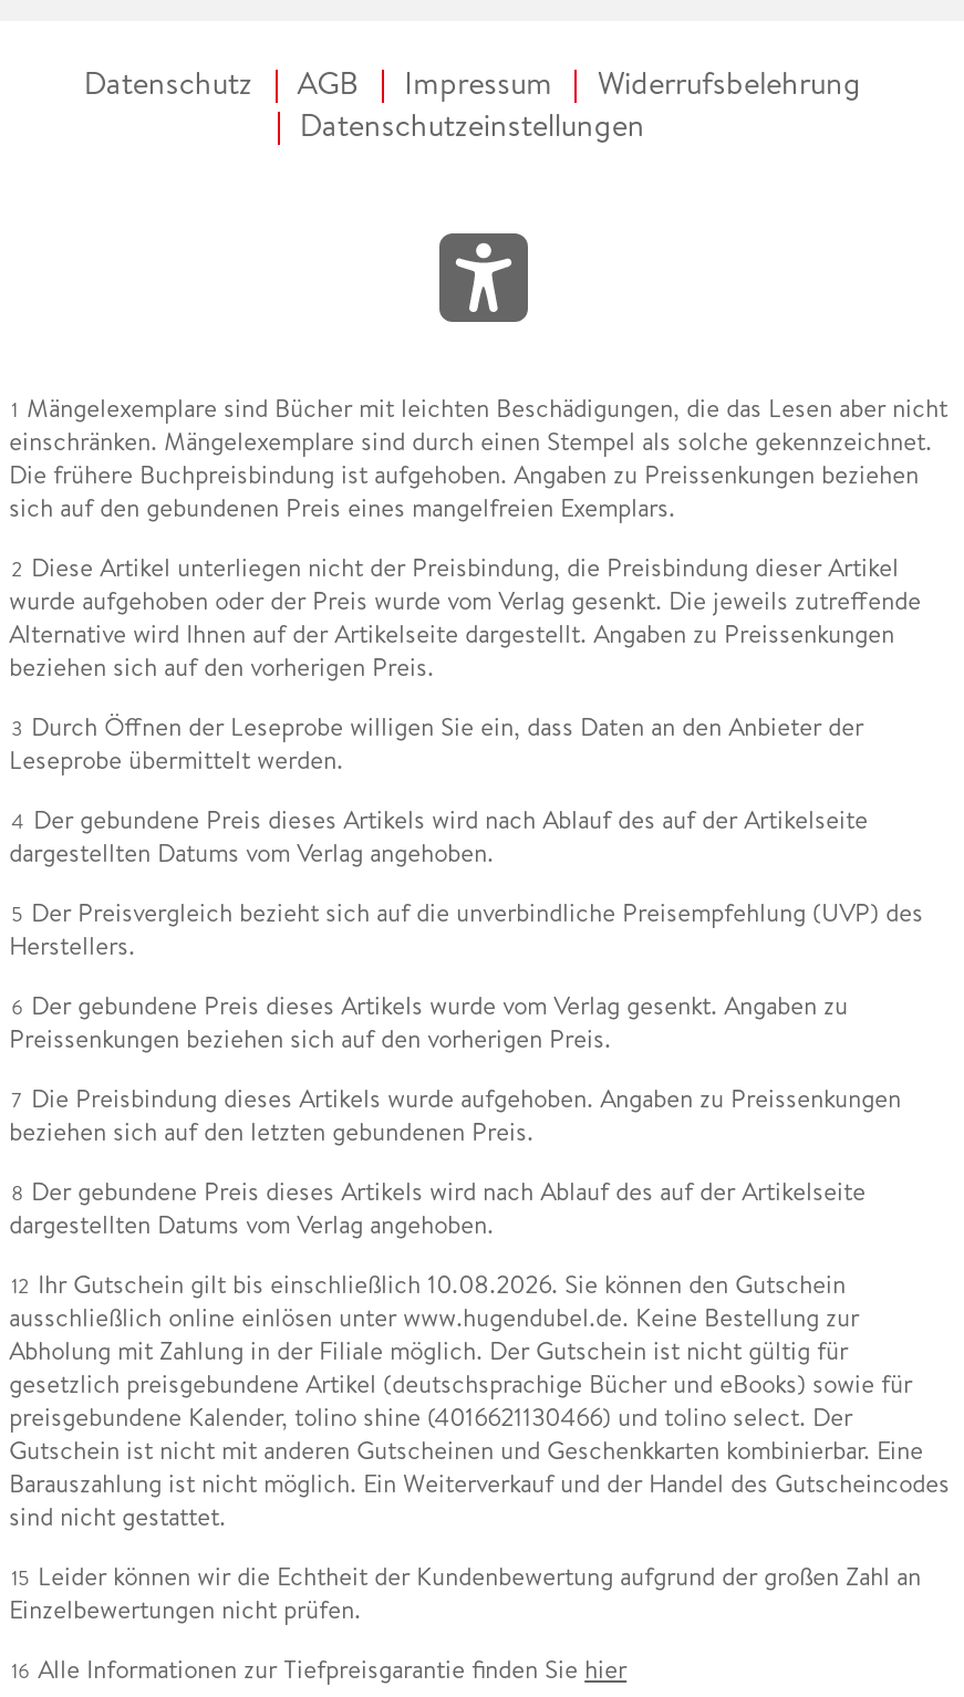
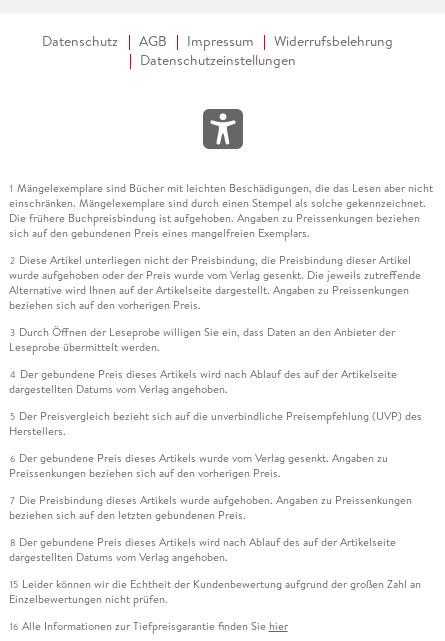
- 12 Ihr Gutschein gilt bis einschließlich 10.08.2026. Sie können den Gutschein
- ausschließlich online einlösen unter www.hugendubel.de. Keine Bestellung zur
- Abholung mit Zahlung in der Filiale möglich. Der Gutschein ist nicht gültig für
- gesetzlich preisgebundene Artikel (deutschsprachige Bücher und eBooks) sowie für
- preisgebundene Kalender, tolino shine (4016621130466) und tolino select. Der
- Gutschein ist nicht mit anderen Gutscheinen und Geschenkkarten kombinierbar. Eine
- Barauszahlung ist nicht möglich. Ein Weiterverkauf und der Handel des Gutscheincodes
- sind nicht gestattet.
